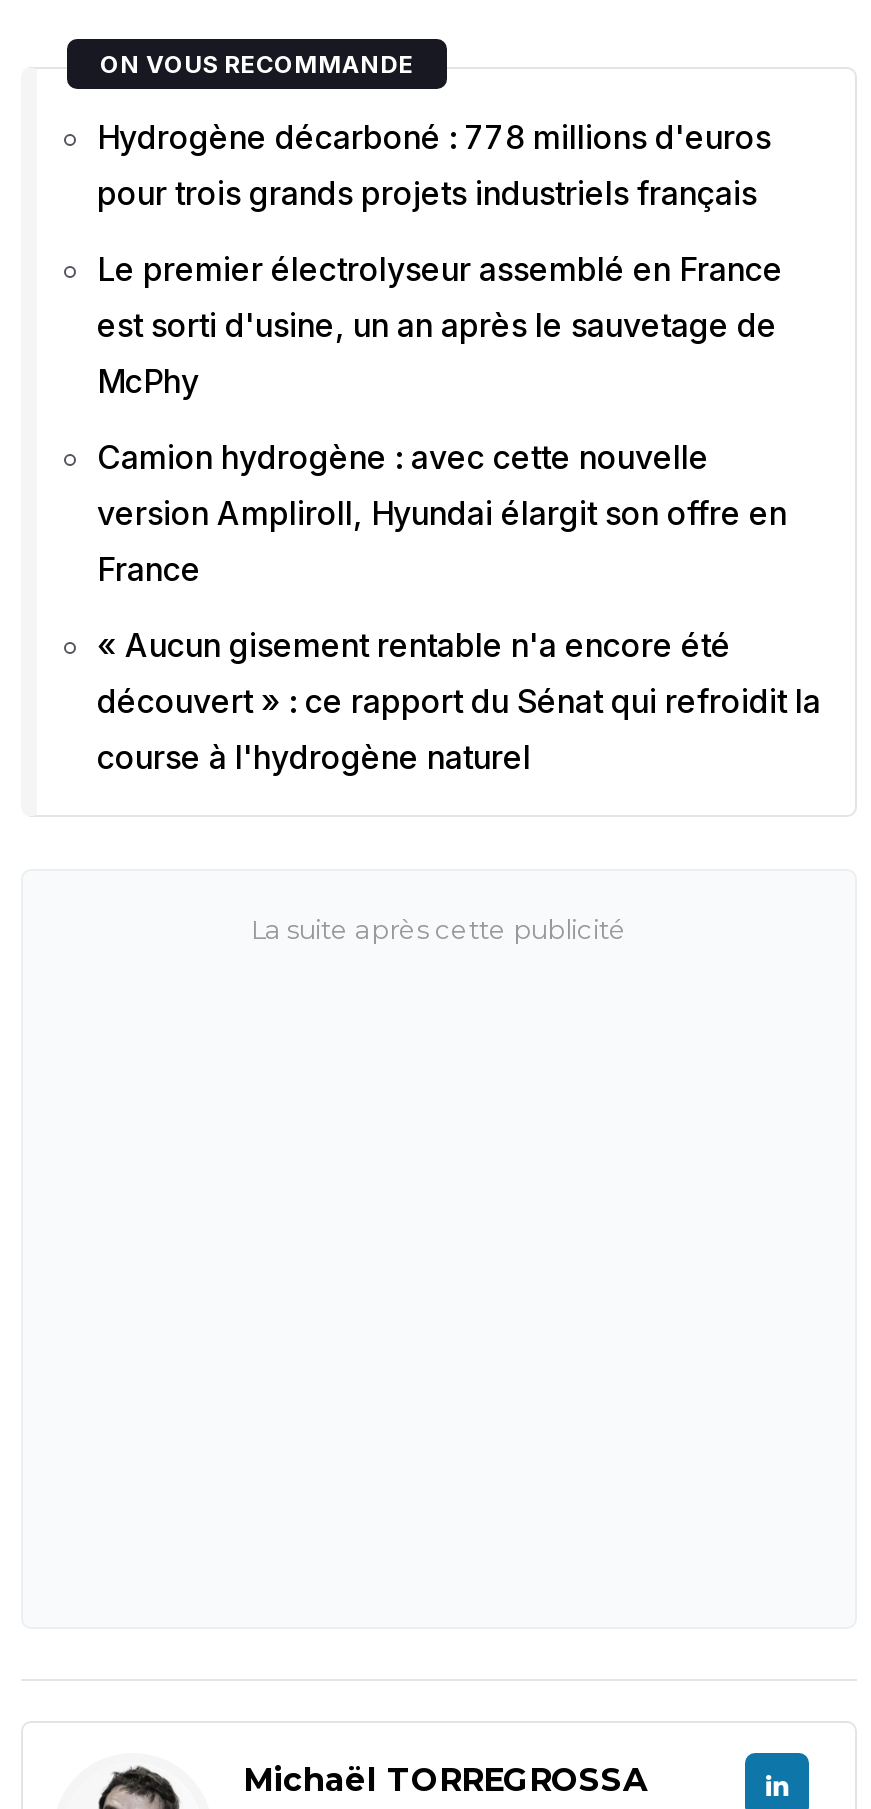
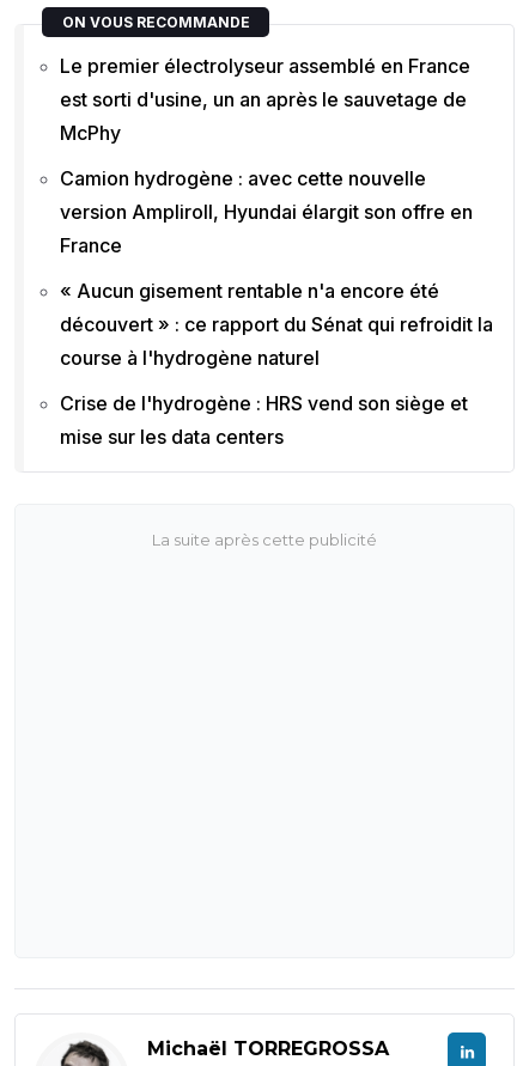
- Hydrogène décarboné : 778 millions d'euros
- pour trois grands projets industriels français

moved up: Le premier électrolyseur assemblé en France | est sorti d'usine, un an après le sauvetage de | McPhy | ... | découvert » : ce rapport du Sénat qui refroidit la | course à l'hydrogène naturel

+ Crise de l'hydrogène : HRS vend son siège et
+ mise sur les data centers
